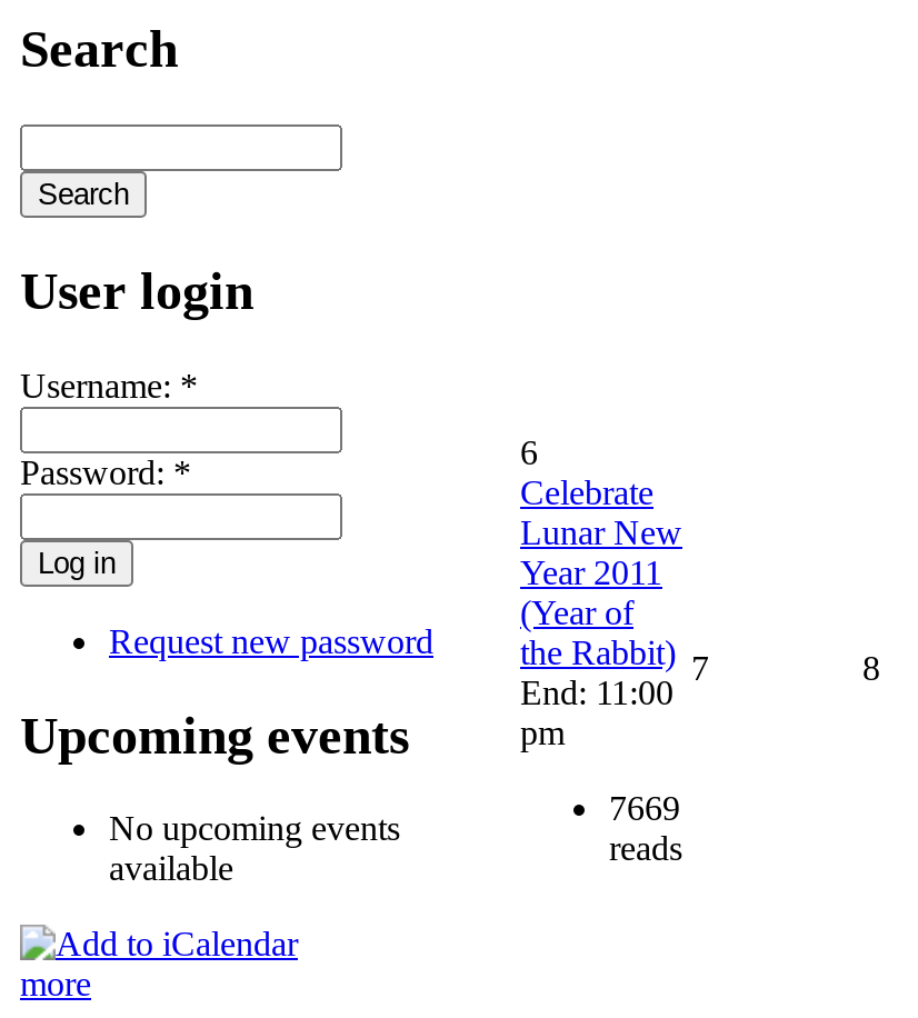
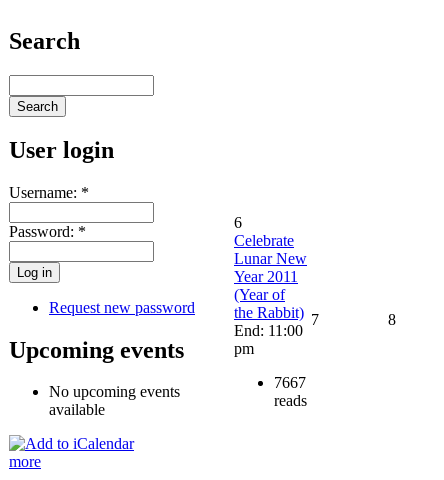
- 7669
+ 7667
